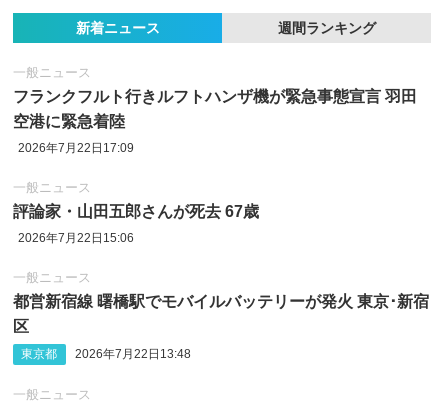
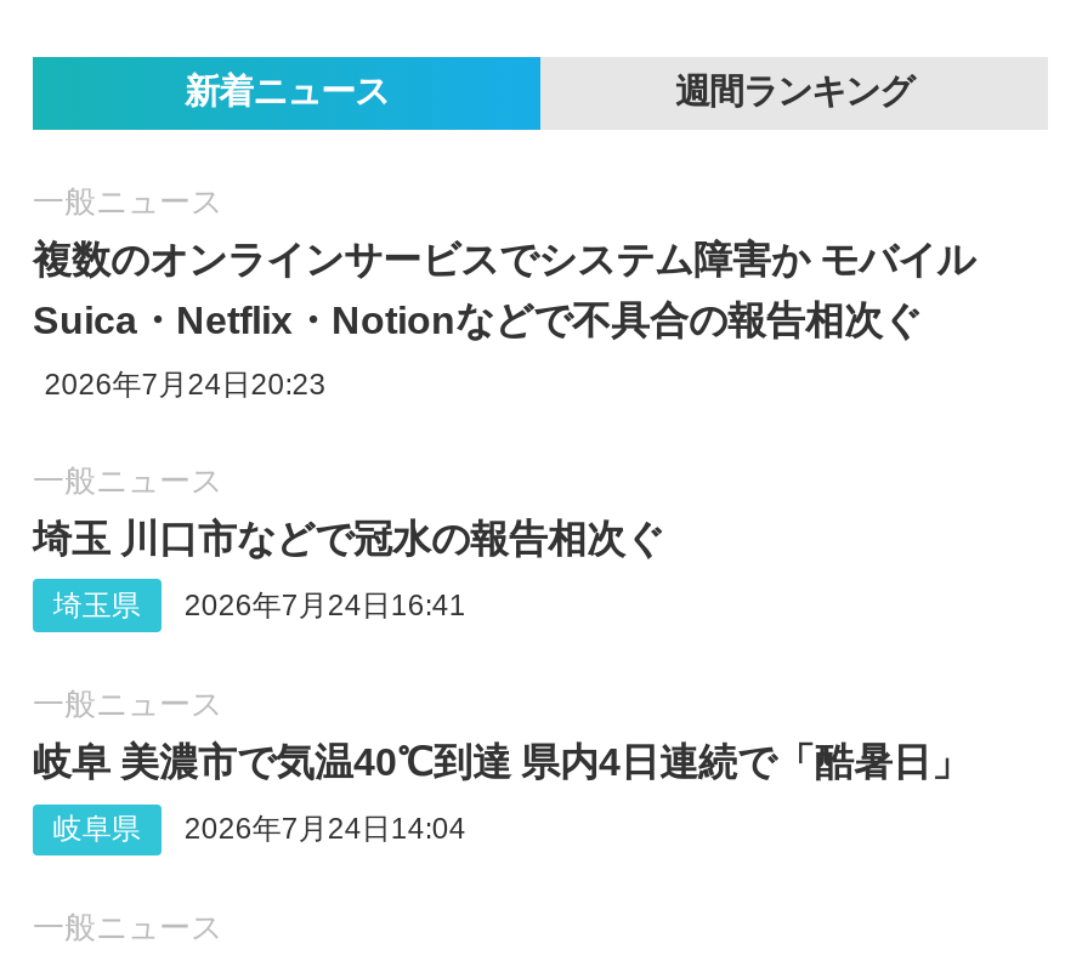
- フランクフルト行きルフトハンザ機が緊急事態宣言 羽田
+ 複数のオンラインサービスでシステム障害か モバイル

- 空港に緊急着陸
+ Suica・Netflix・Notionなどで不具合の報告相次ぐ

- 2026年7月22日17:09
+ 2026年7月24日20:23

- 評論家・山田五郎さんが死去 67歳
+ 埼玉 川口市などで冠水の報告相次ぐ

- 2026年7月22日15:06
+ 埼玉県
+ 2026年7月24日16:41

- 都営新宿線 曙橋駅でモバイルバッテリーが発火 東京･新宿
- 区
- 東京都
- 2026年7月22日13:48
+ 岐阜 美濃市で気温40℃到達 県内4日連続で「酷暑日」
+ 岐阜県
+ 2026年7月24日14:04
